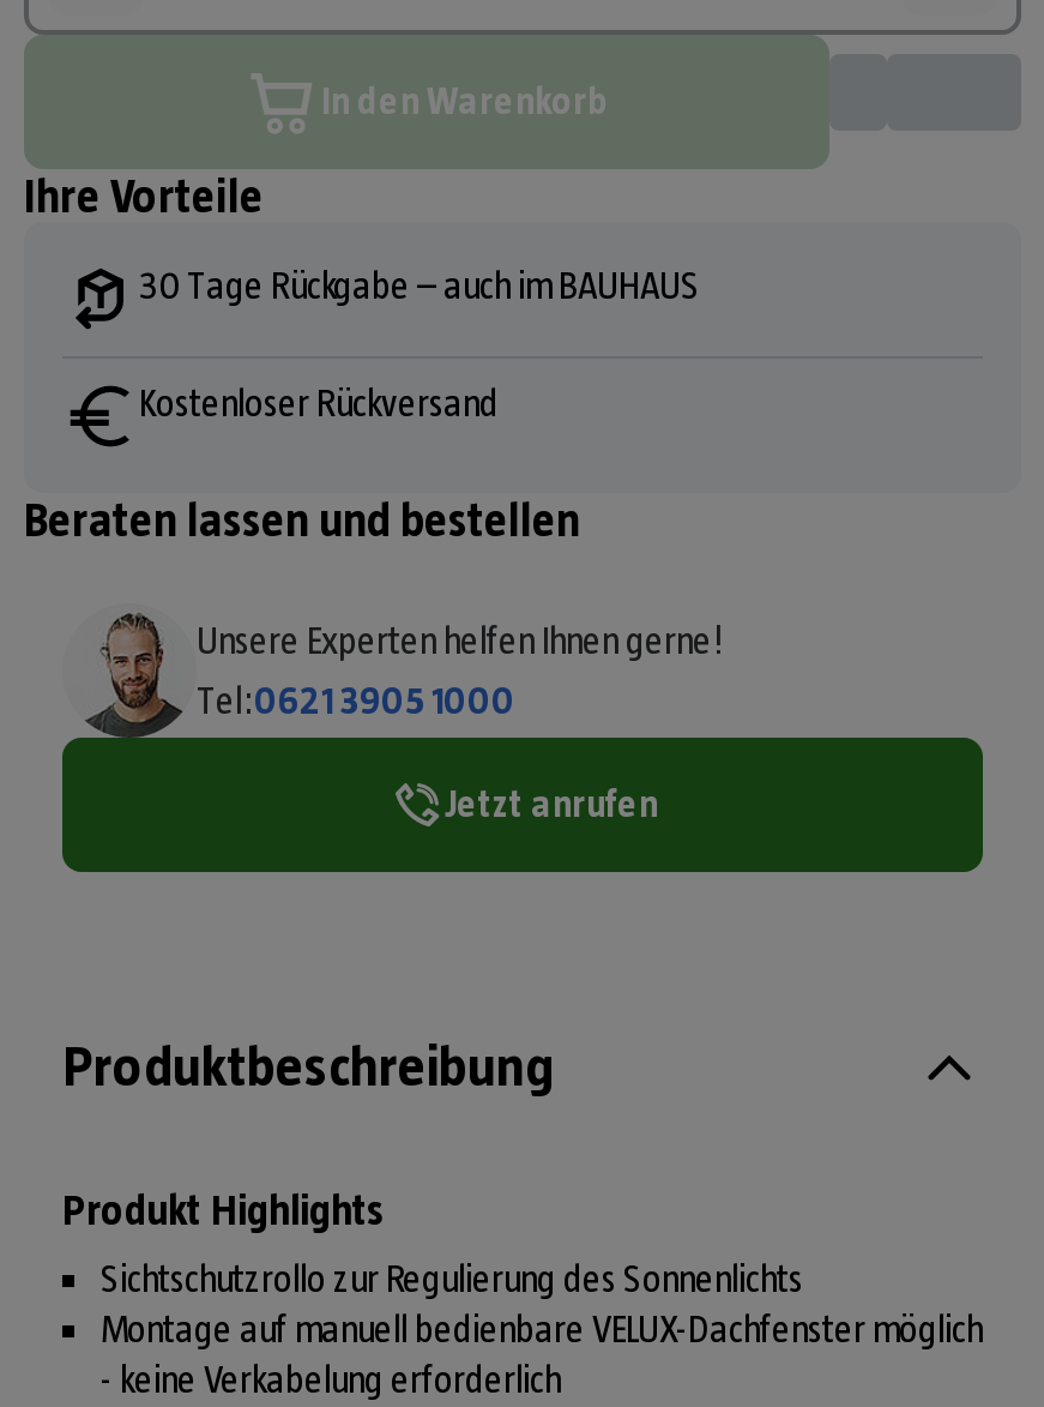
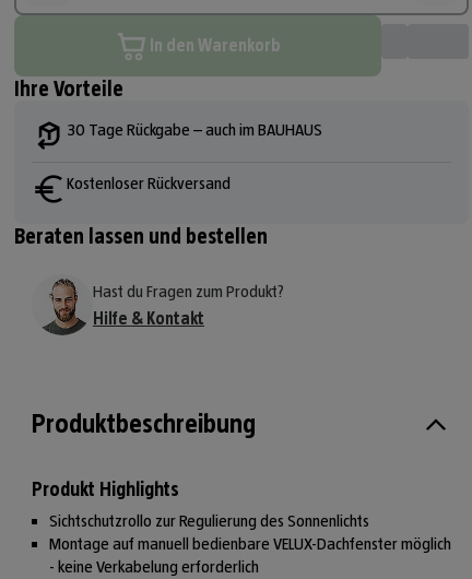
- Unsere Experten helfen Ihnen gerne!
- Tel:0621 3905 1000
- Jetzt anrufen
+ Hast du Fragen zum Produkt?
+ Hilfe & Kontakt
